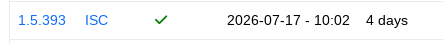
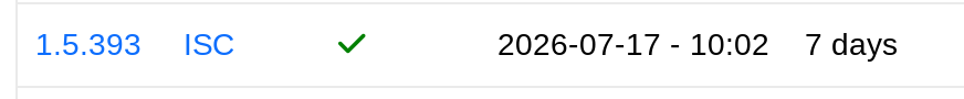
- 2026-07-17 - 10:02 4 days
+ 2026-07-17 - 10:02 7 days
